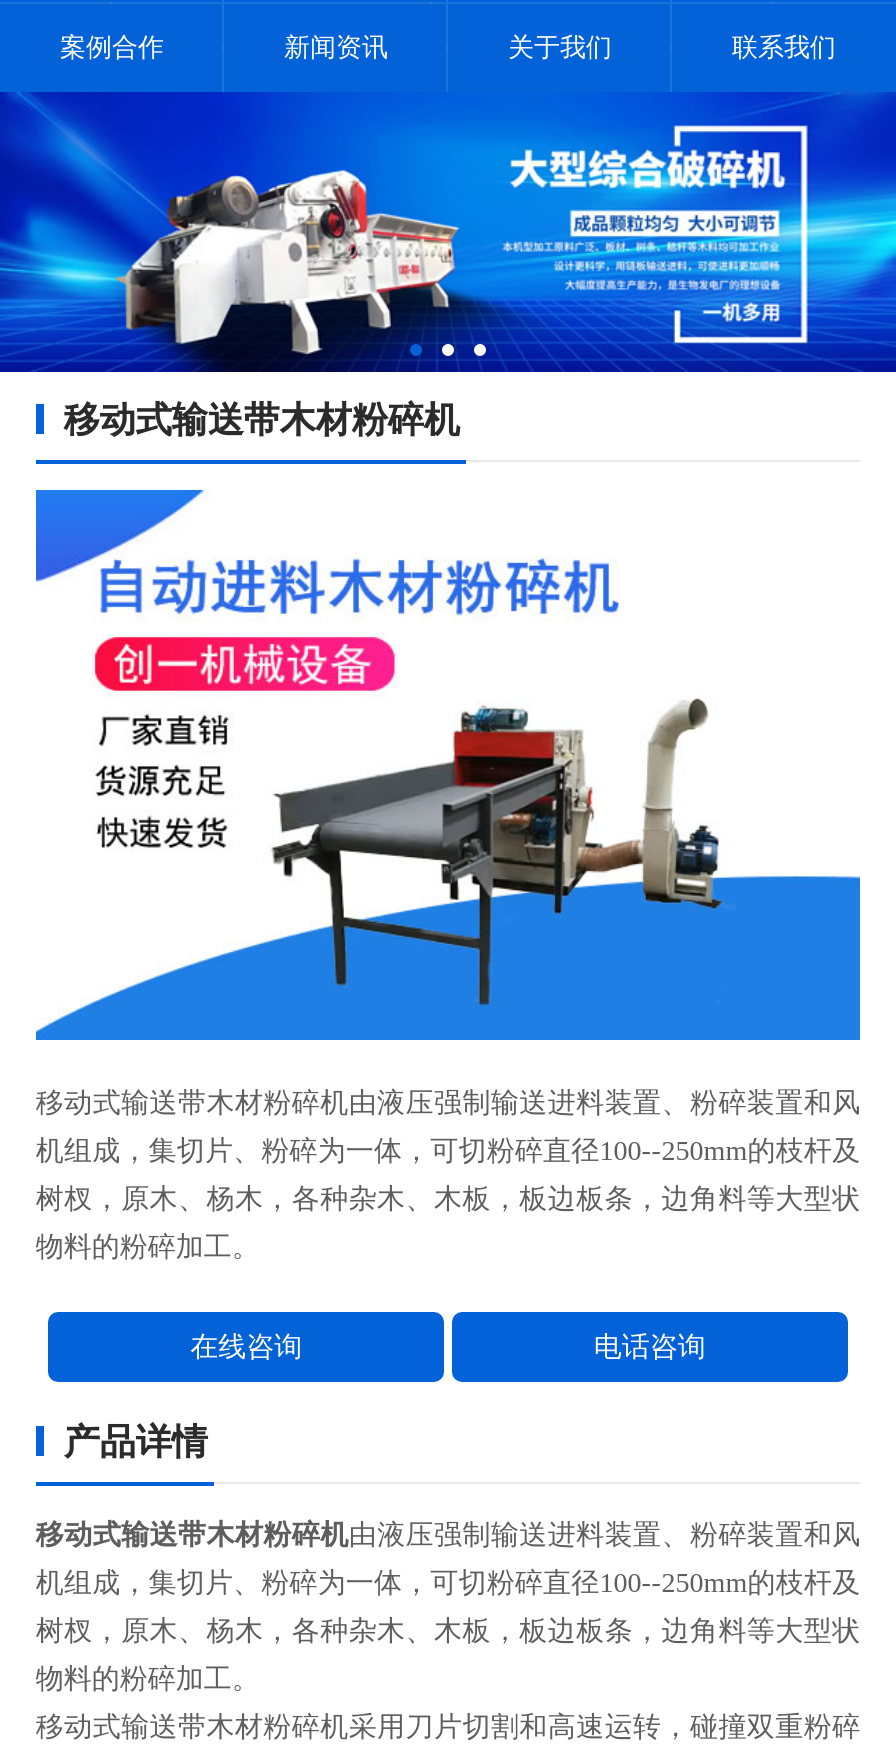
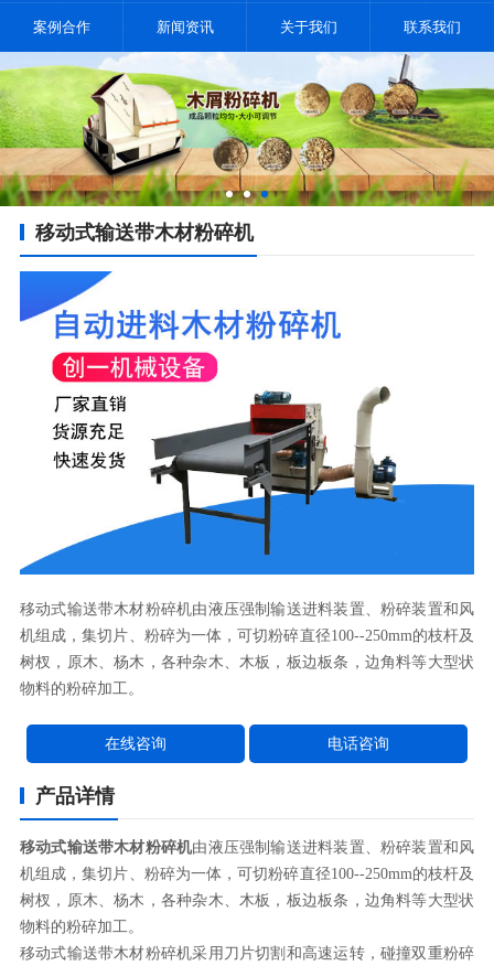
- [image]
+ [image]
